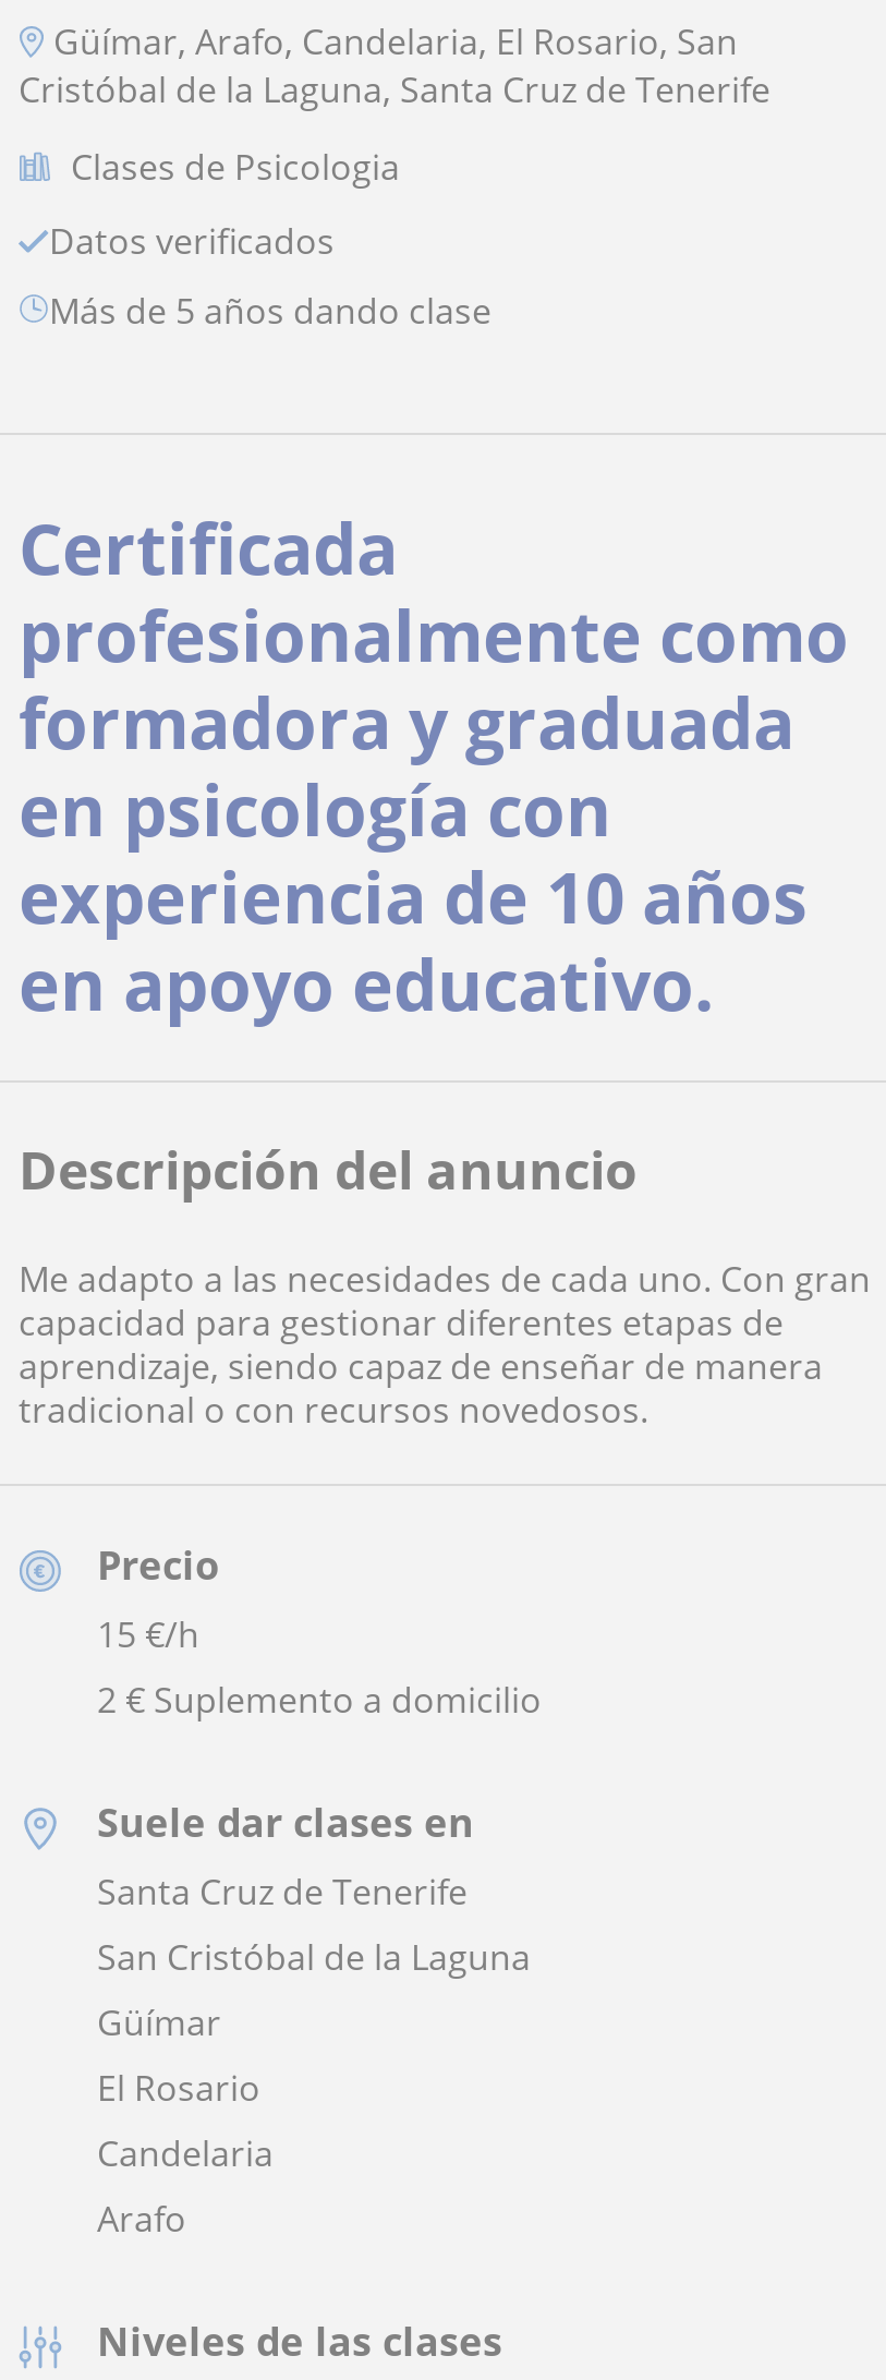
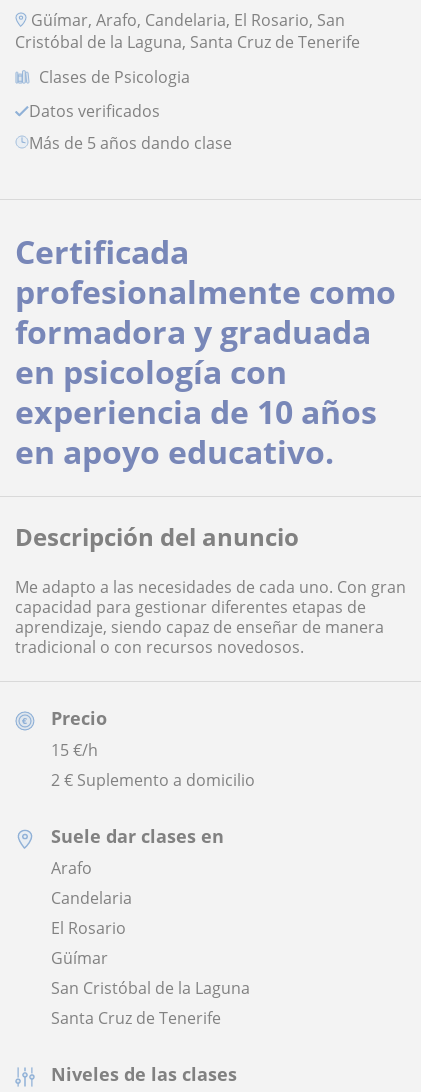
moved down: Candelaria | El Rosario | Güímar | San Cristóbal de la Laguna | Santa Cruz de Tenerife

moved up: Arafo
